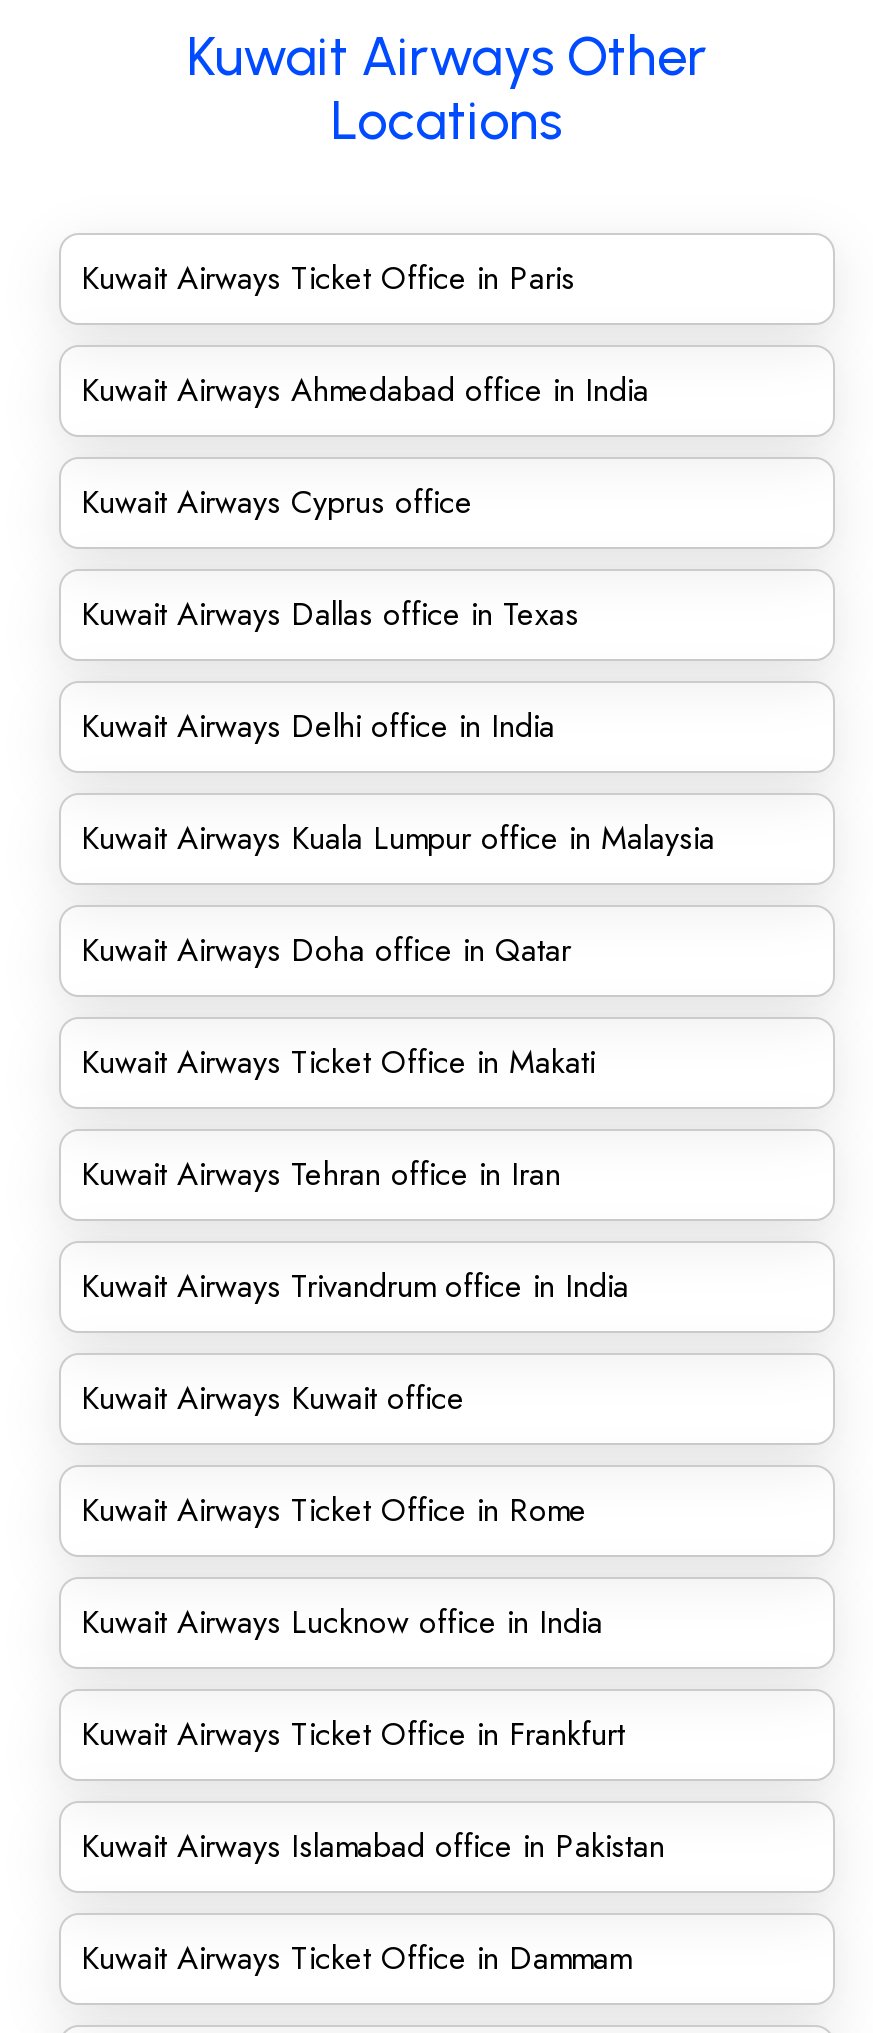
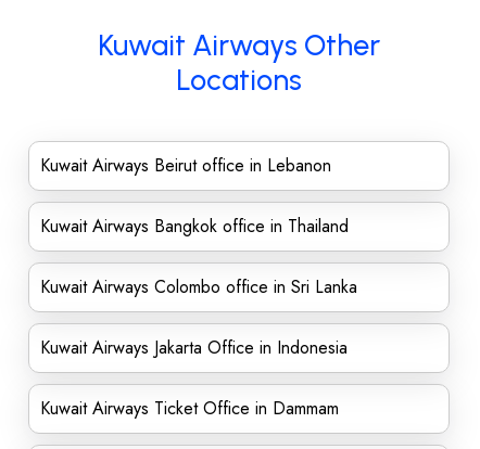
- Kuwait Airways Ticket Office in Paris
- Kuwait Airways Ahmedabad office in India
- Kuwait Airways Cyprus office
- Kuwait Airways Dallas office in Texas
- Kuwait Airways Delhi office in India
- Kuwait Airways Kuala Lumpur office in Malaysia
- Kuwait Airways Doha office in Qatar
- Kuwait Airways Ticket Office in Makati
- Kuwait Airways Tehran office in Iran
- Kuwait Airways Trivandrum office in India
- Kuwait Airways Kuwait office
- Kuwait Airways Ticket Office in Rome
- Kuwait Airways Lucknow office in India
- Kuwait Airways Ticket Office in Frankfurt
- Kuwait Airways Islamabad office in Pakistan
+ Kuwait Airways Beirut office in Lebanon
+ Kuwait Airways Bangkok office in Thailand
+ Kuwait Airways Colombo office in Sri Lanka
+ Kuwait Airways Jakarta Office in Indonesia
